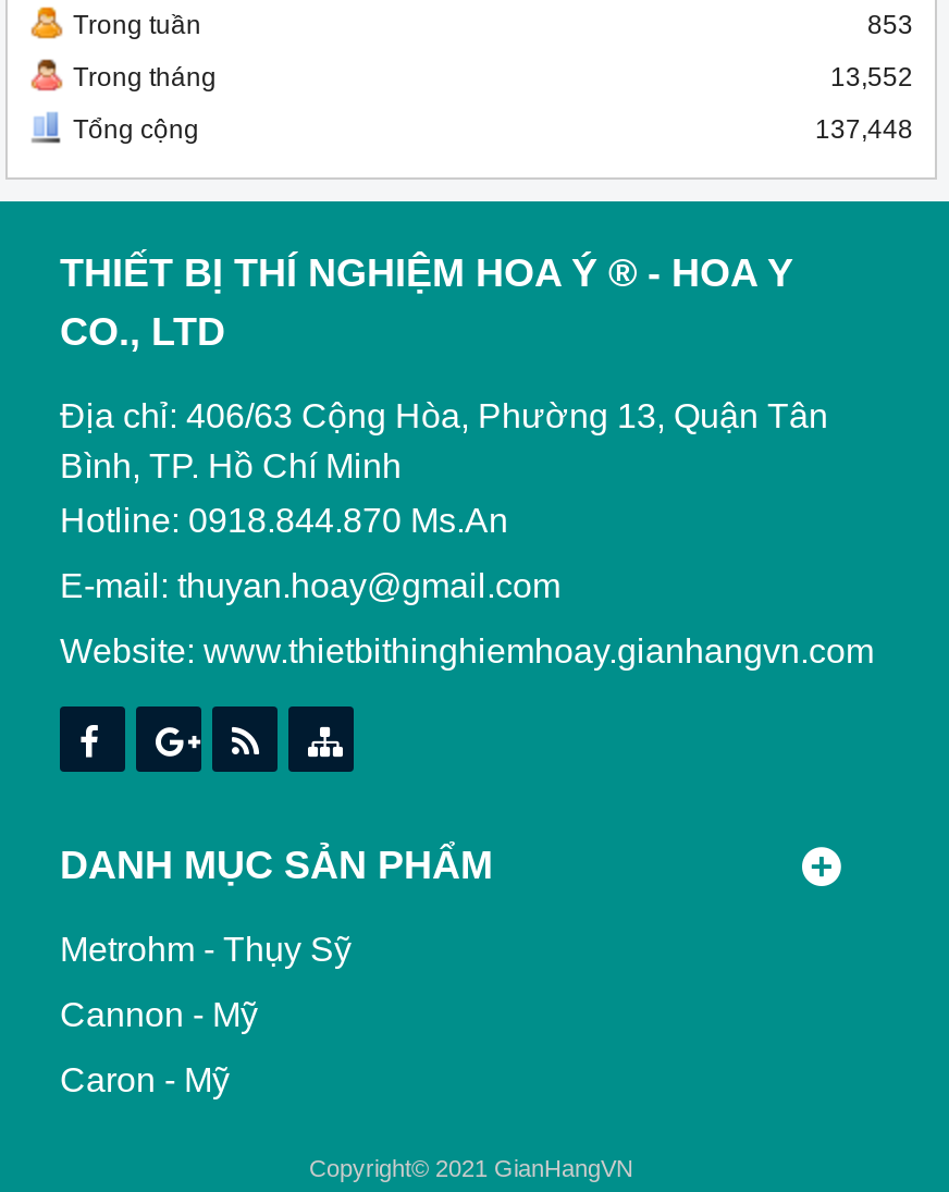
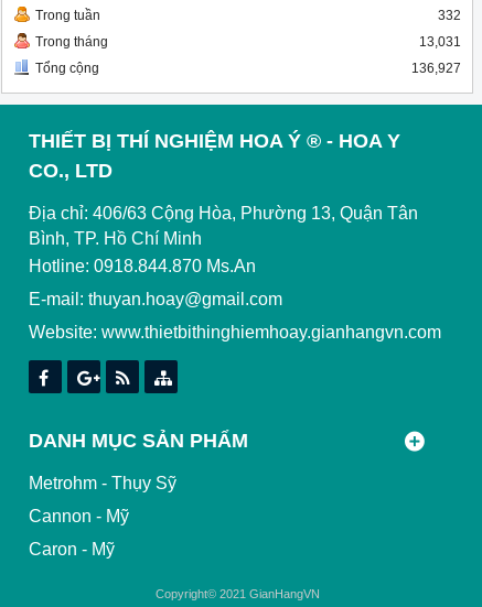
- 853
+ 332

- 13,552
+ 13,031

- 137,448
+ 136,927
